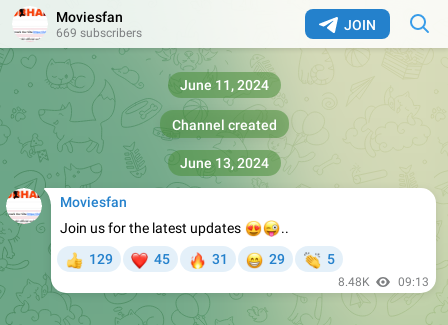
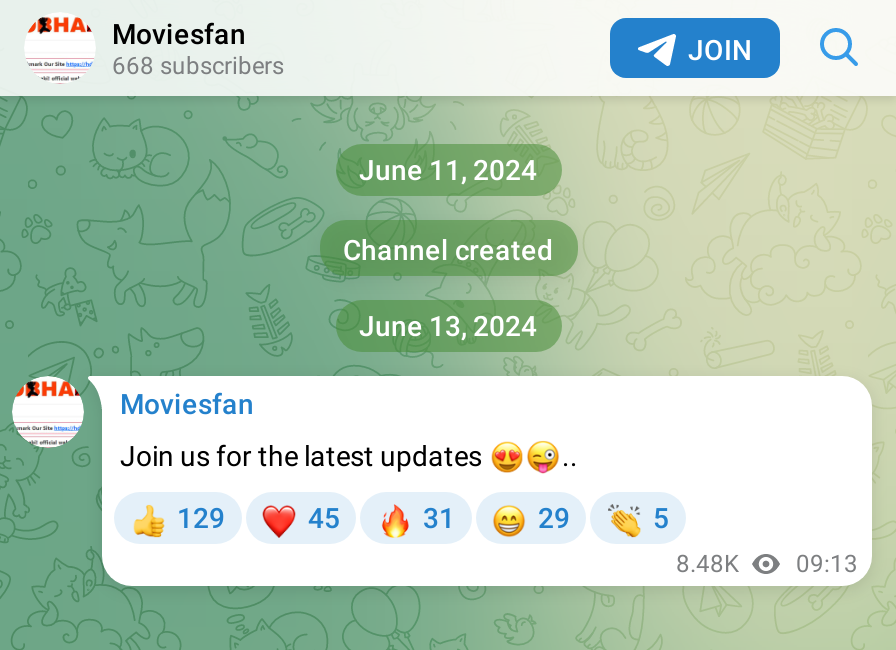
- 669 subscribers
+ 668 subscribers
